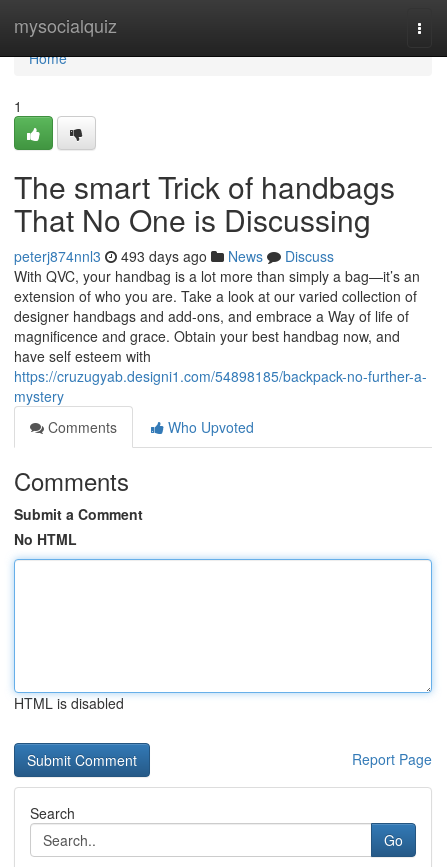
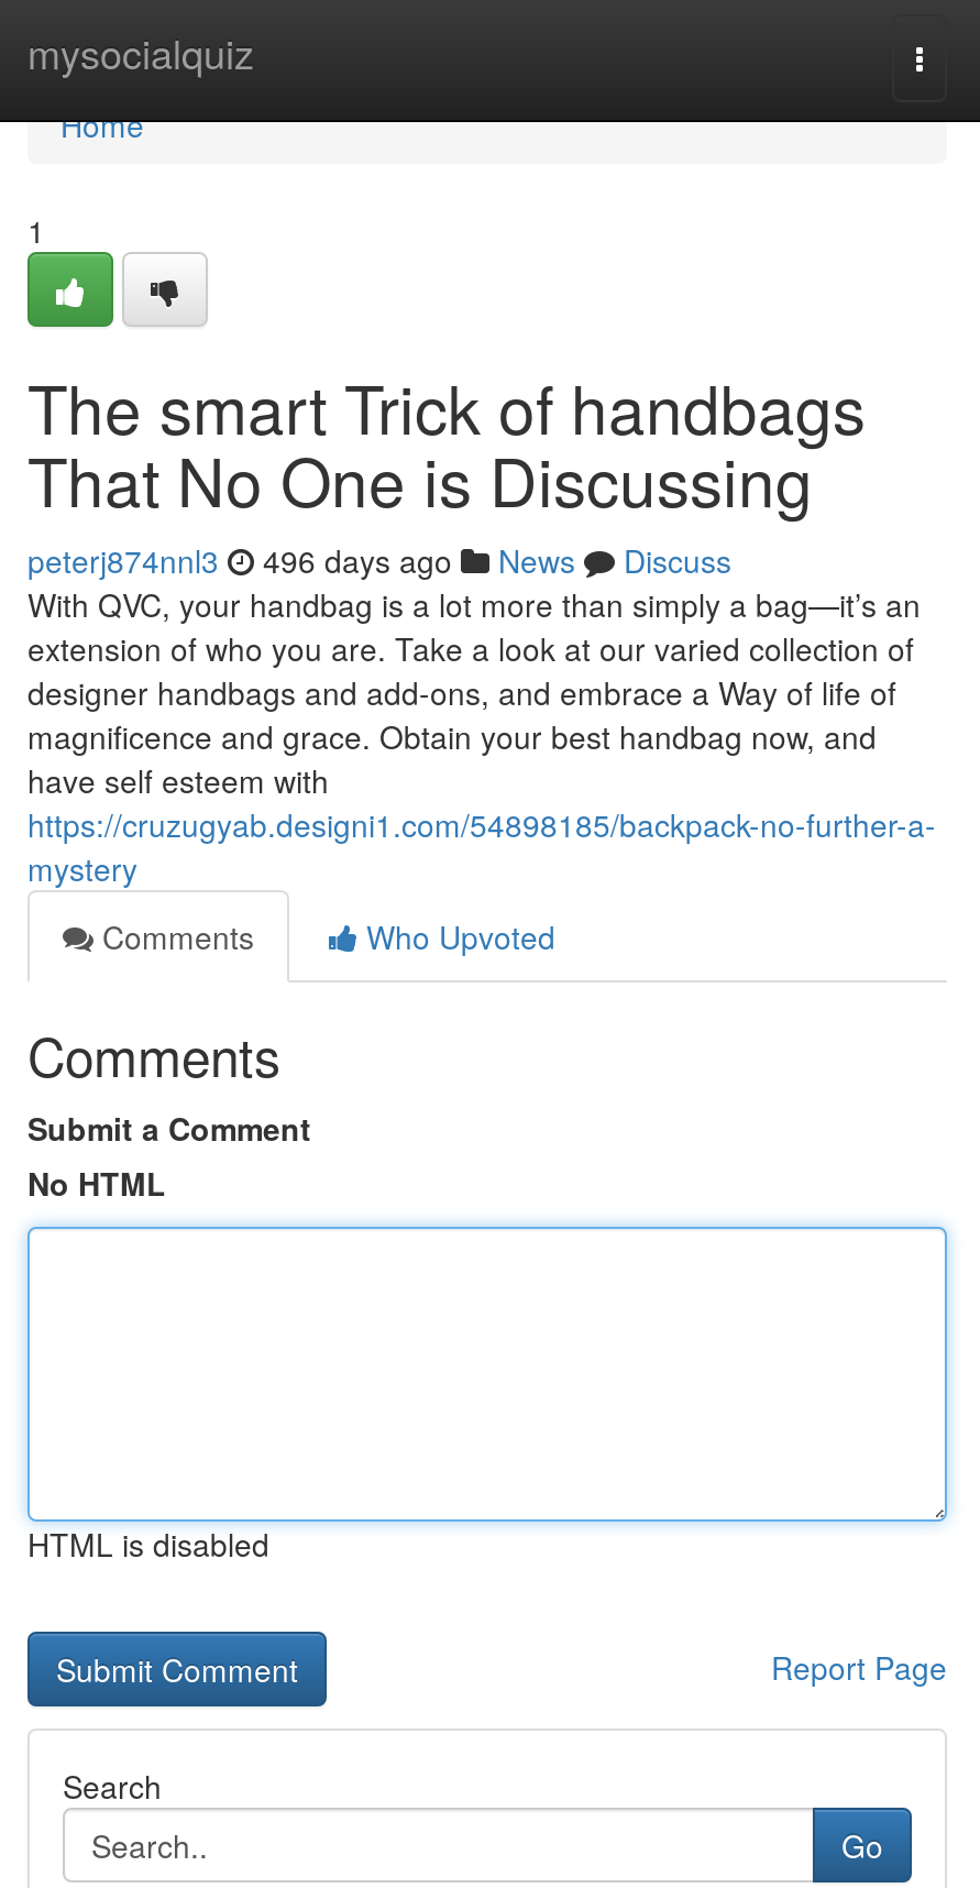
- peterj874nnl3 493 days ago News Discuss
+ peterj874nnl3 496 days ago News Discuss
